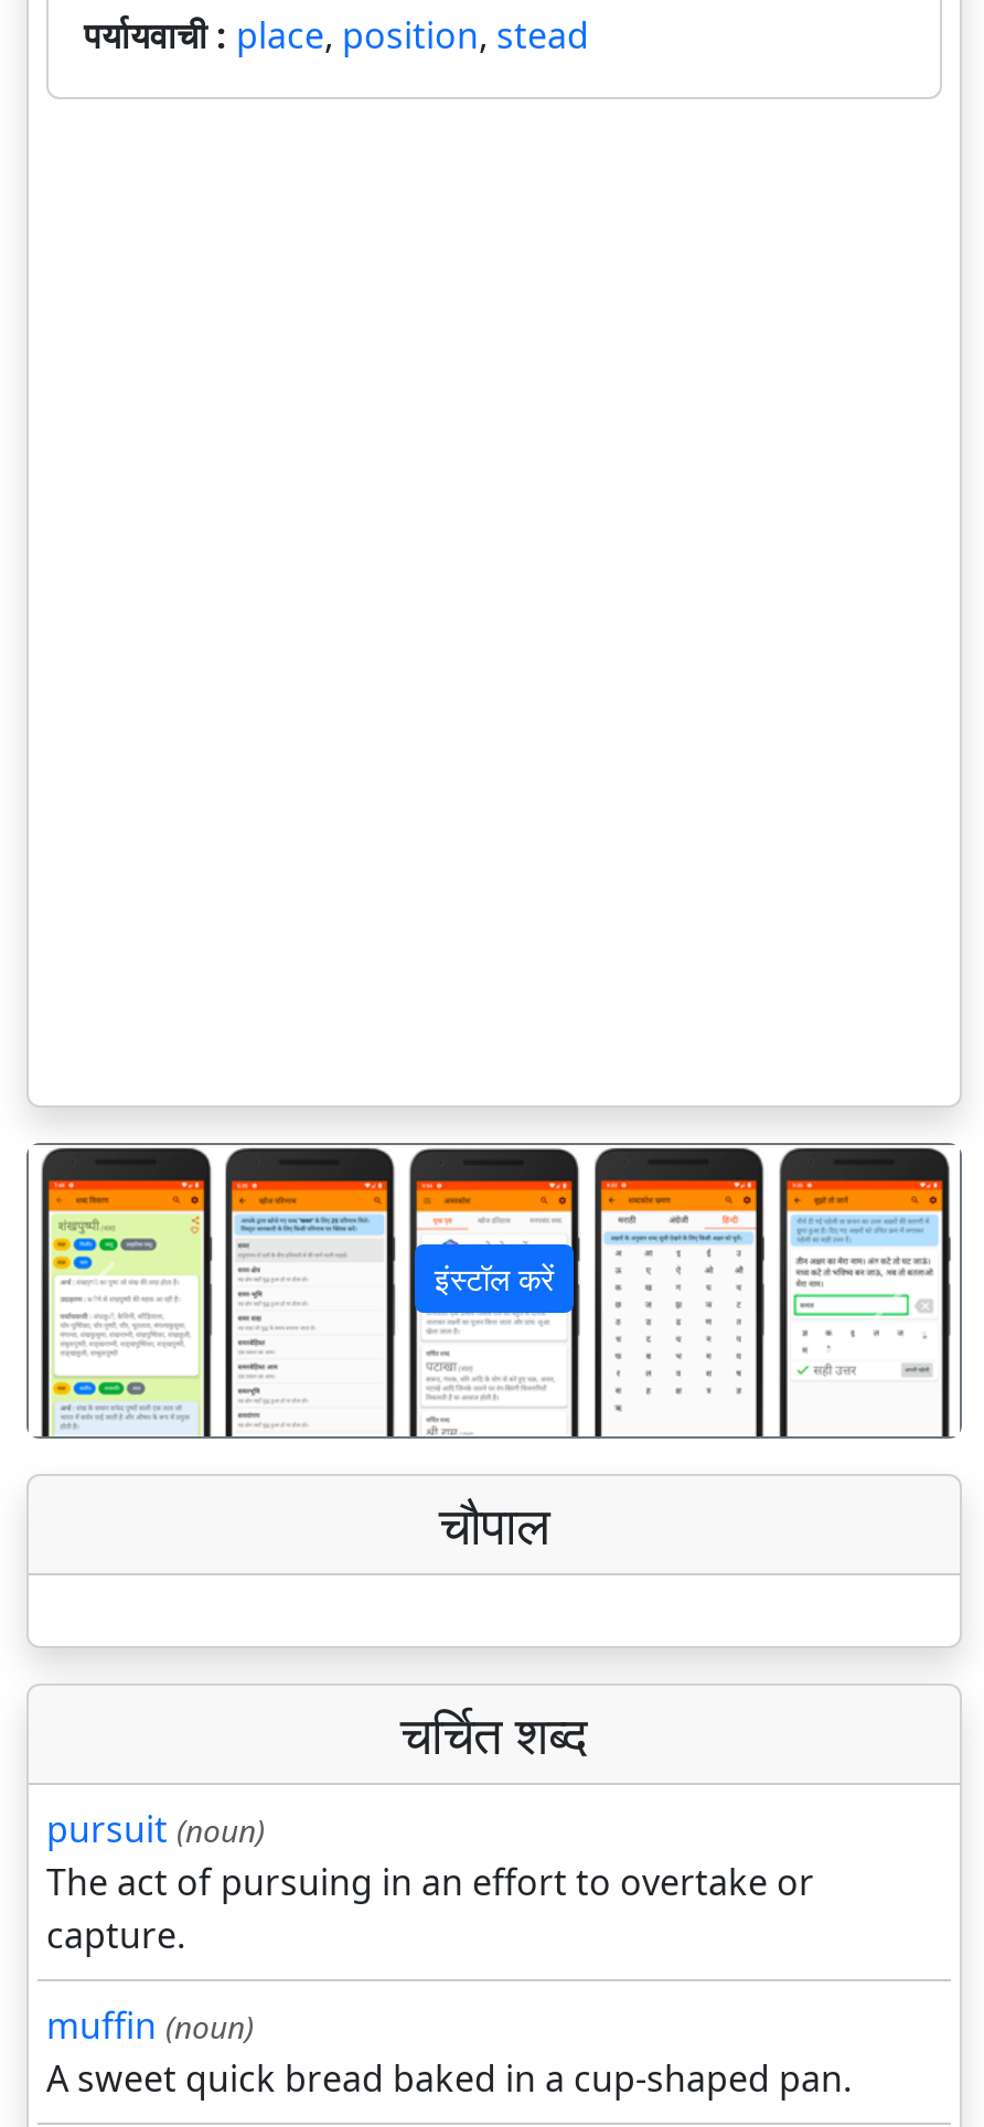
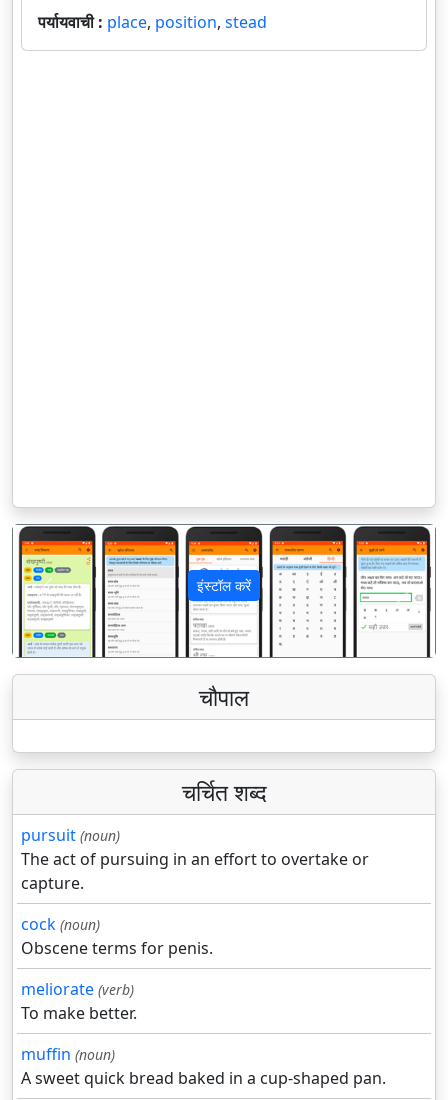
+ cock (noun)
+ Obscene terms for penis.
+ meliorate (verb)
+ To make better.
